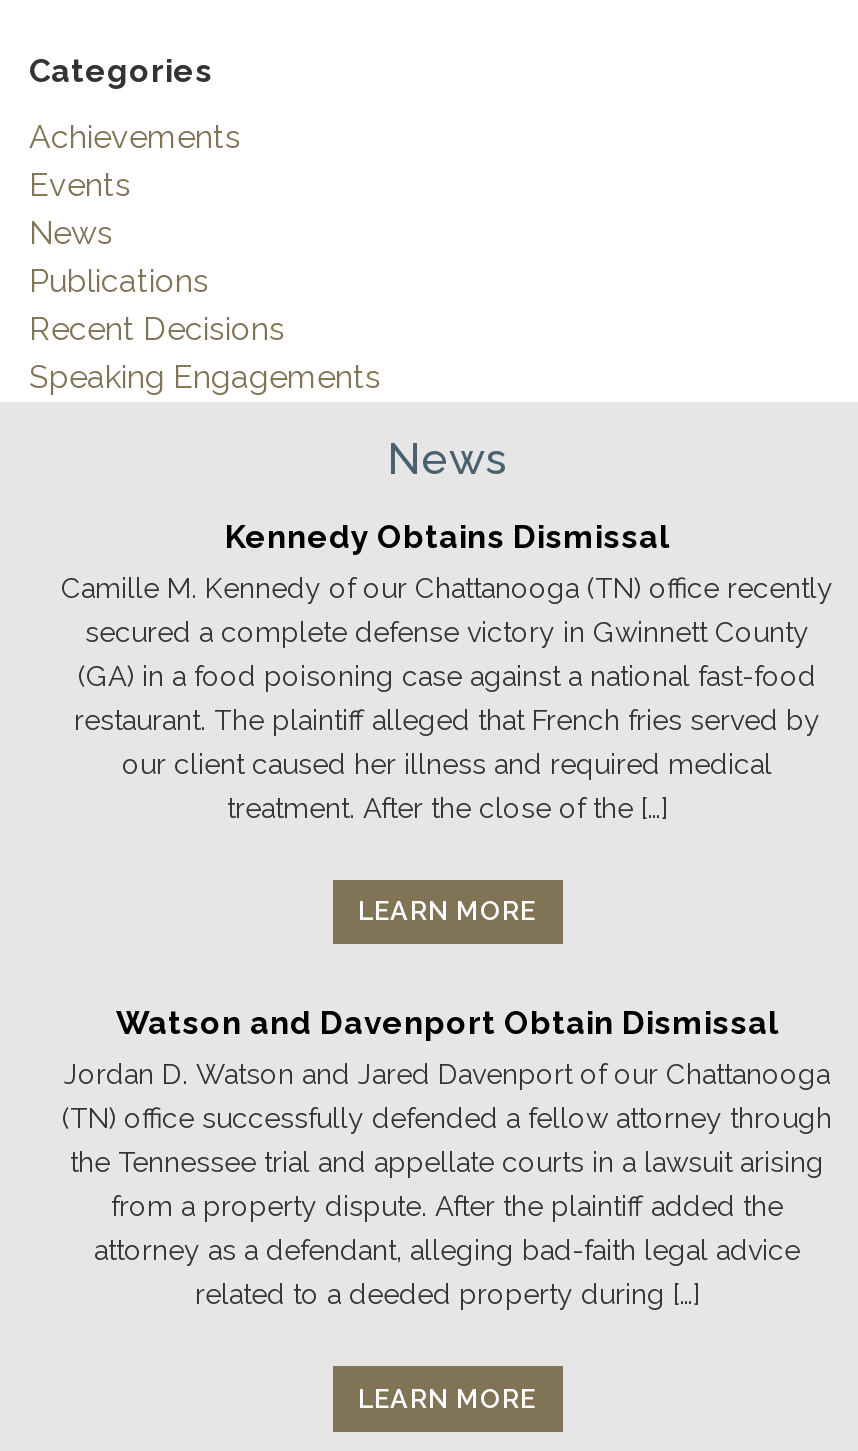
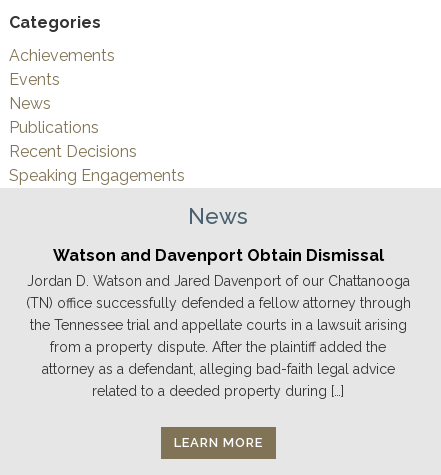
- Kennedy Obtains Dismissal
- Camille M. Kennedy of our Chattanooga (TN) office recently
- secured a complete defense victory in Gwinnett County
- (GA) in a food poisoning case against a national fast-food
- restaurant. The plaintiff alleged that French fries served by
- our client caused her illness and required medical
- treatment. After the close of the […]
- LEARN MORE
